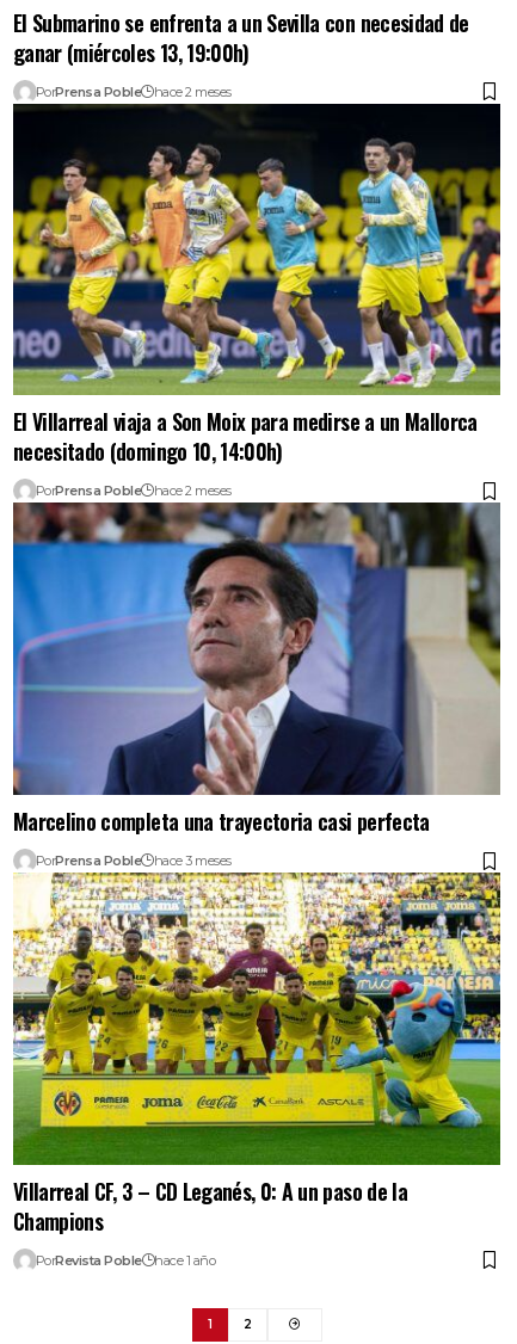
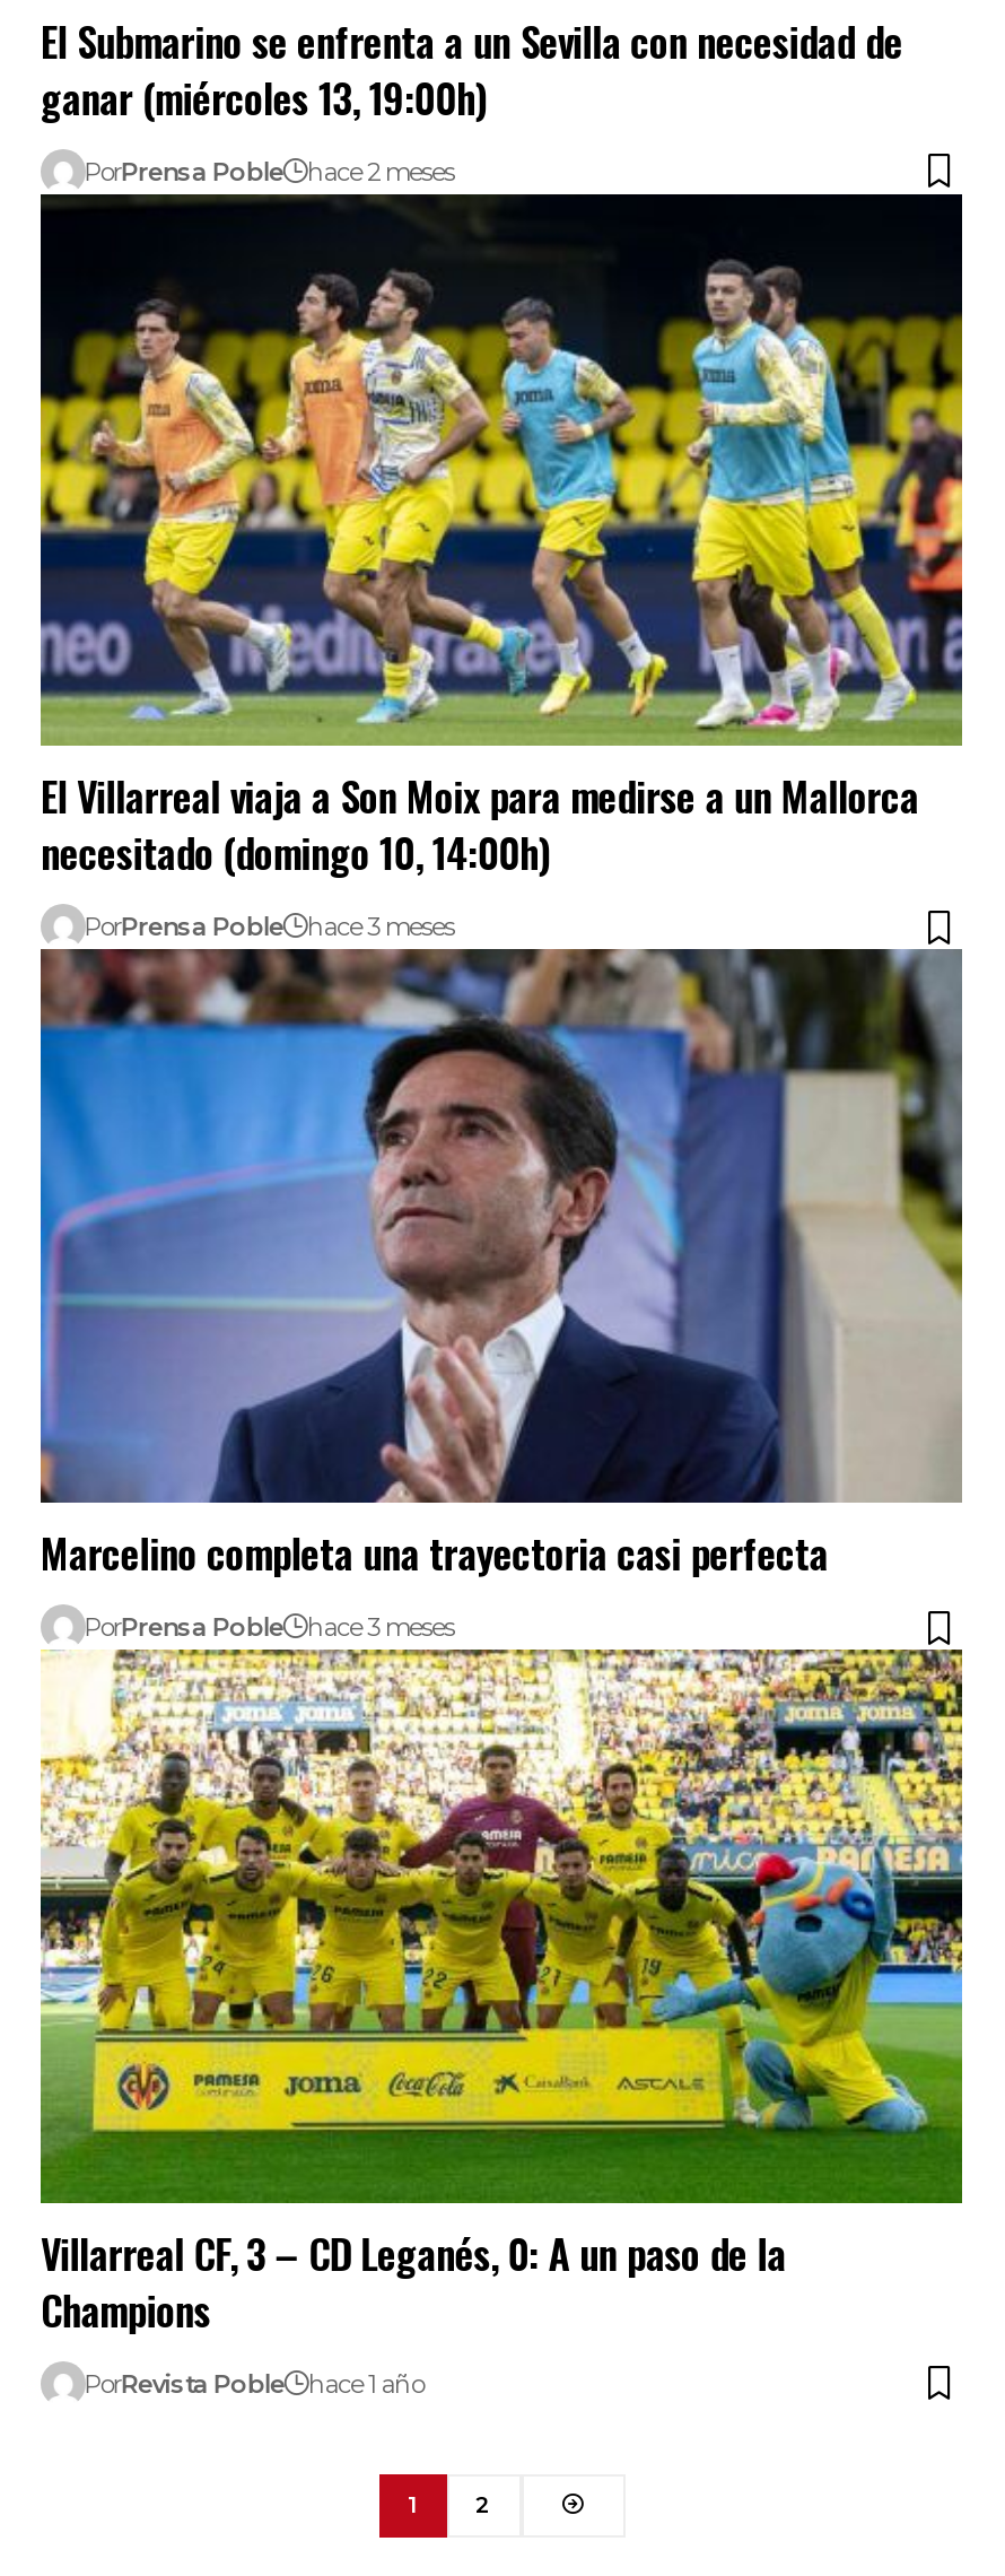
- PorPrensa Poble hace 2 meses
+ PorPrensa Poble hace 3 meses
